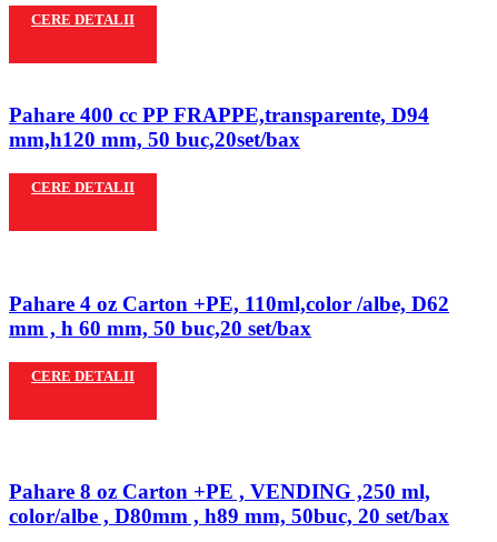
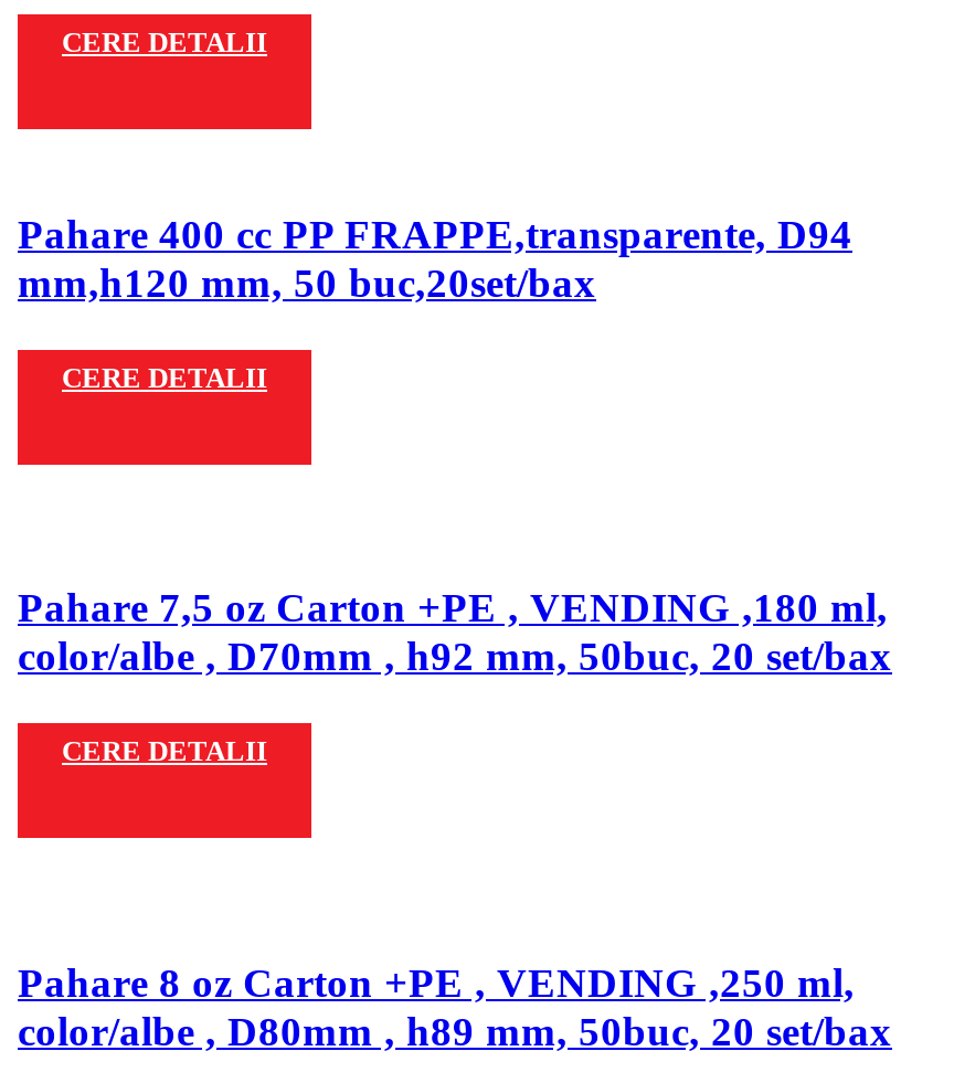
- Pahare 4 oz Carton +PE, 110ml,color /albe, D62
- mm , h 60 mm, 50 buc,20 set/bax
+ Pahare 7,5 oz Carton +PE , VENDING ,180 ml,
+ color/albe , D70mm , h92 mm, 50buc, 20 set/bax
